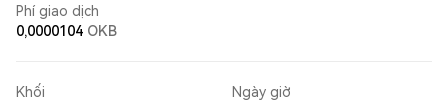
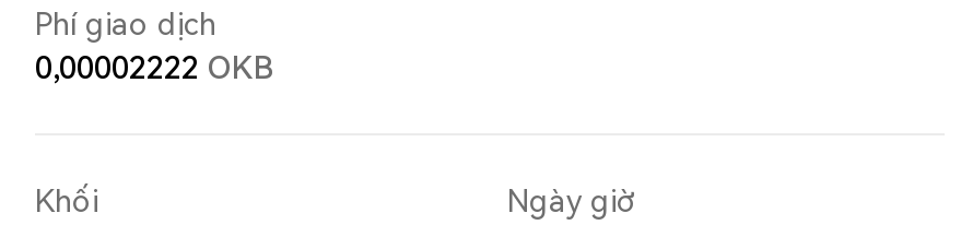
- 0,0000104 OKB
+ 0,00002222 OKB
